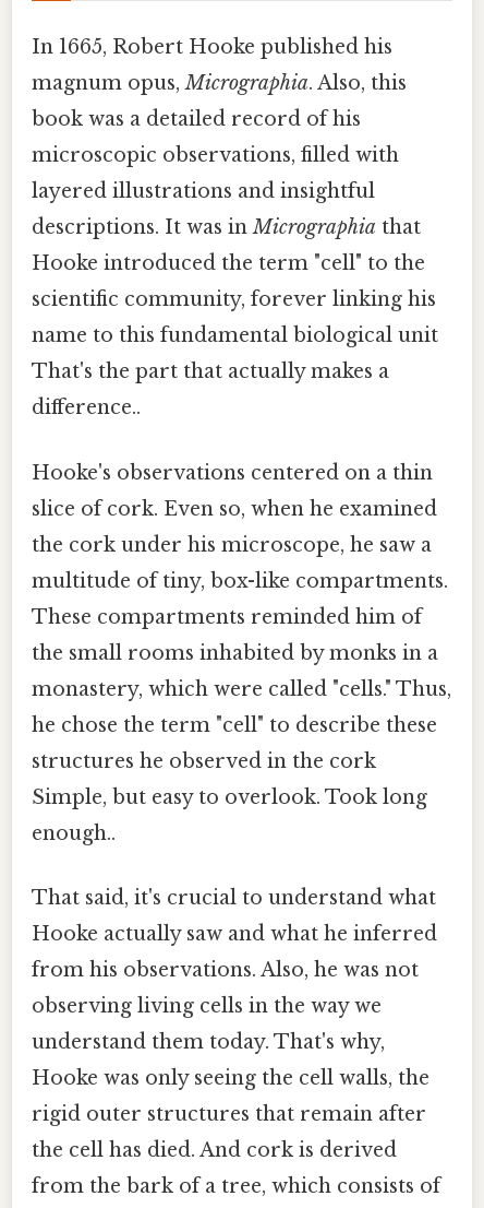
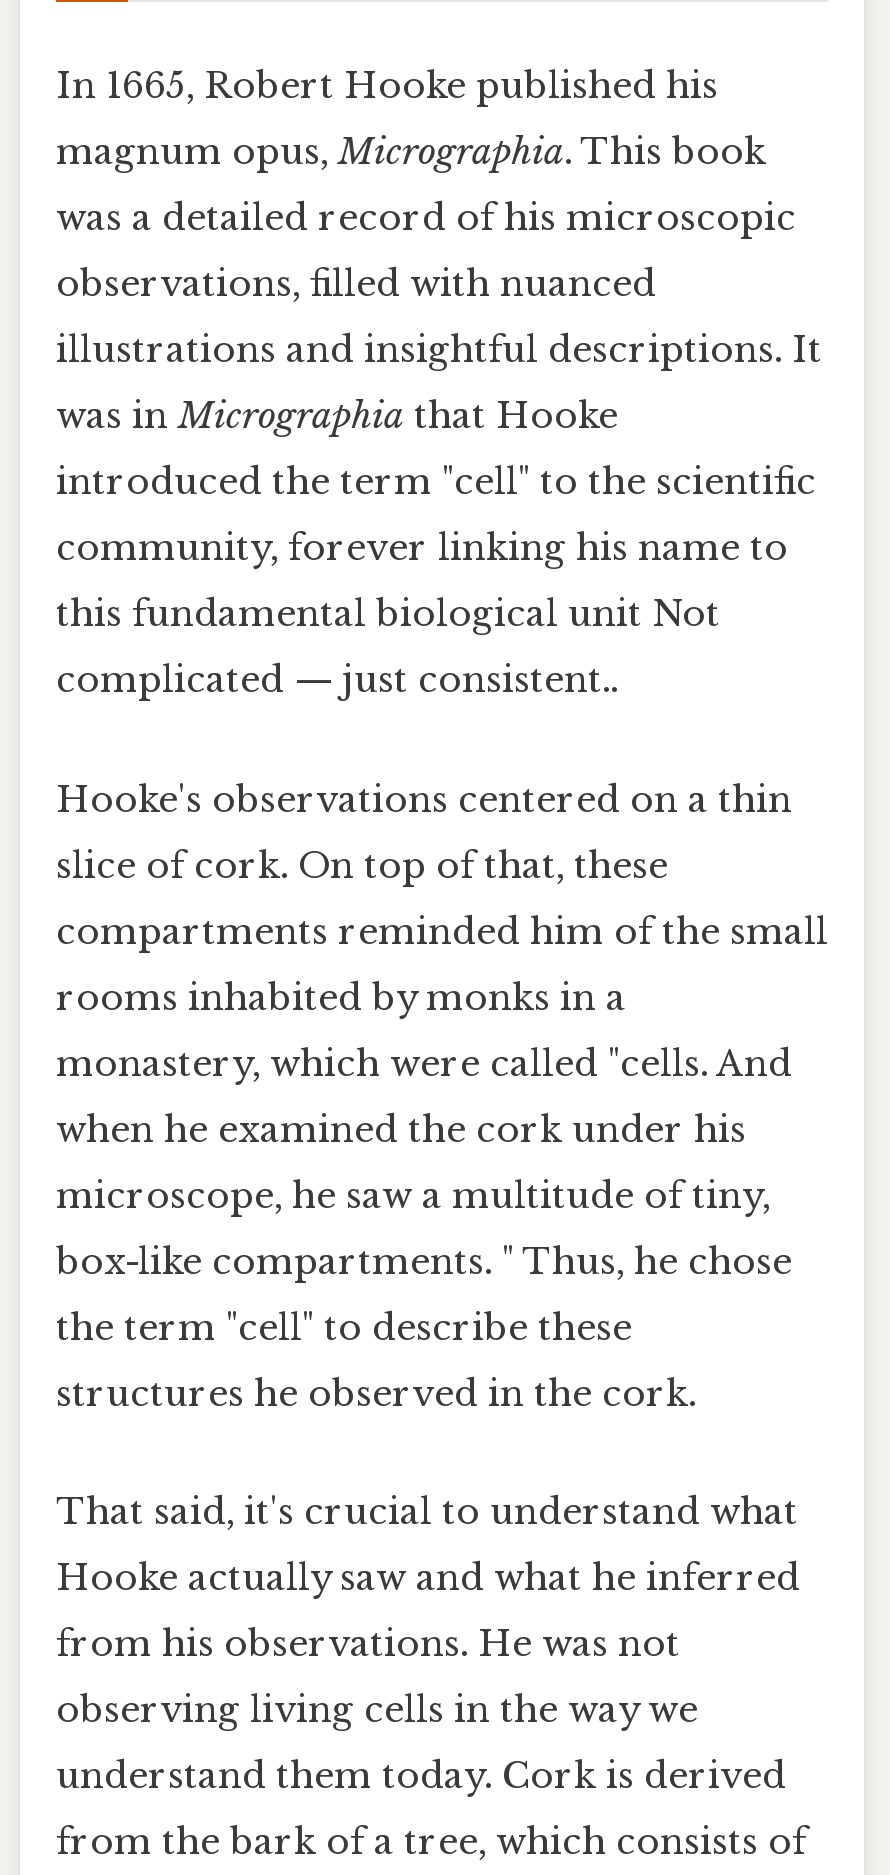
- magnum opus, Micrographia. Also, this
- book was a detailed record of his
- microscopic observations, filled with
- layered illustrations and insightful
- descriptions. It was in Micrographia that
- Hooke introduced the term "cell" to the
- scientific community, forever linking his
- name to this fundamental biological unit
- That's the part that actually makes a
- difference..
+ magnum opus, Micrographia. This book
+ was a detailed record of his microscopic
+ observations, filled with nuanced
+ illustrations and insightful descriptions. It
+ was in Micrographia that Hooke
+ introduced the term "cell" to the scientific
+ community, forever linking his name to
+ this fundamental biological unit Not
+ complicated — just consistent..

- slice of cork. Even so, when he examined
- the cork under his microscope, he saw a
- multitude of tiny, box-like compartments.
- These compartments reminded him of
- the small rooms inhabited by monks in a
- monastery, which were called "cells." Thus,
- he chose the term "cell" to describe these
- structures he observed in the cork
- Simple, but easy to overlook. Took long
- enough..
+ slice of cork. On top of that, these
+ compartments reminded him of the small
+ rooms inhabited by monks in a
+ monastery, which were called "cells. And
+ when he examined the cork under his
+ microscope, he saw a multitude of tiny,
+ box-like compartments. " Thus, he chose
+ the term "cell" to describe these
+ structures he observed in the cork.

- from his observations. Also, he was not
+ from his observations. He was not

- understand them today. That's why,
- Hooke was only seeing the cell walls, the
- rigid outer structures that remain after
- the cell has died. And cork is derived
+ understand them today. Cork is derived
